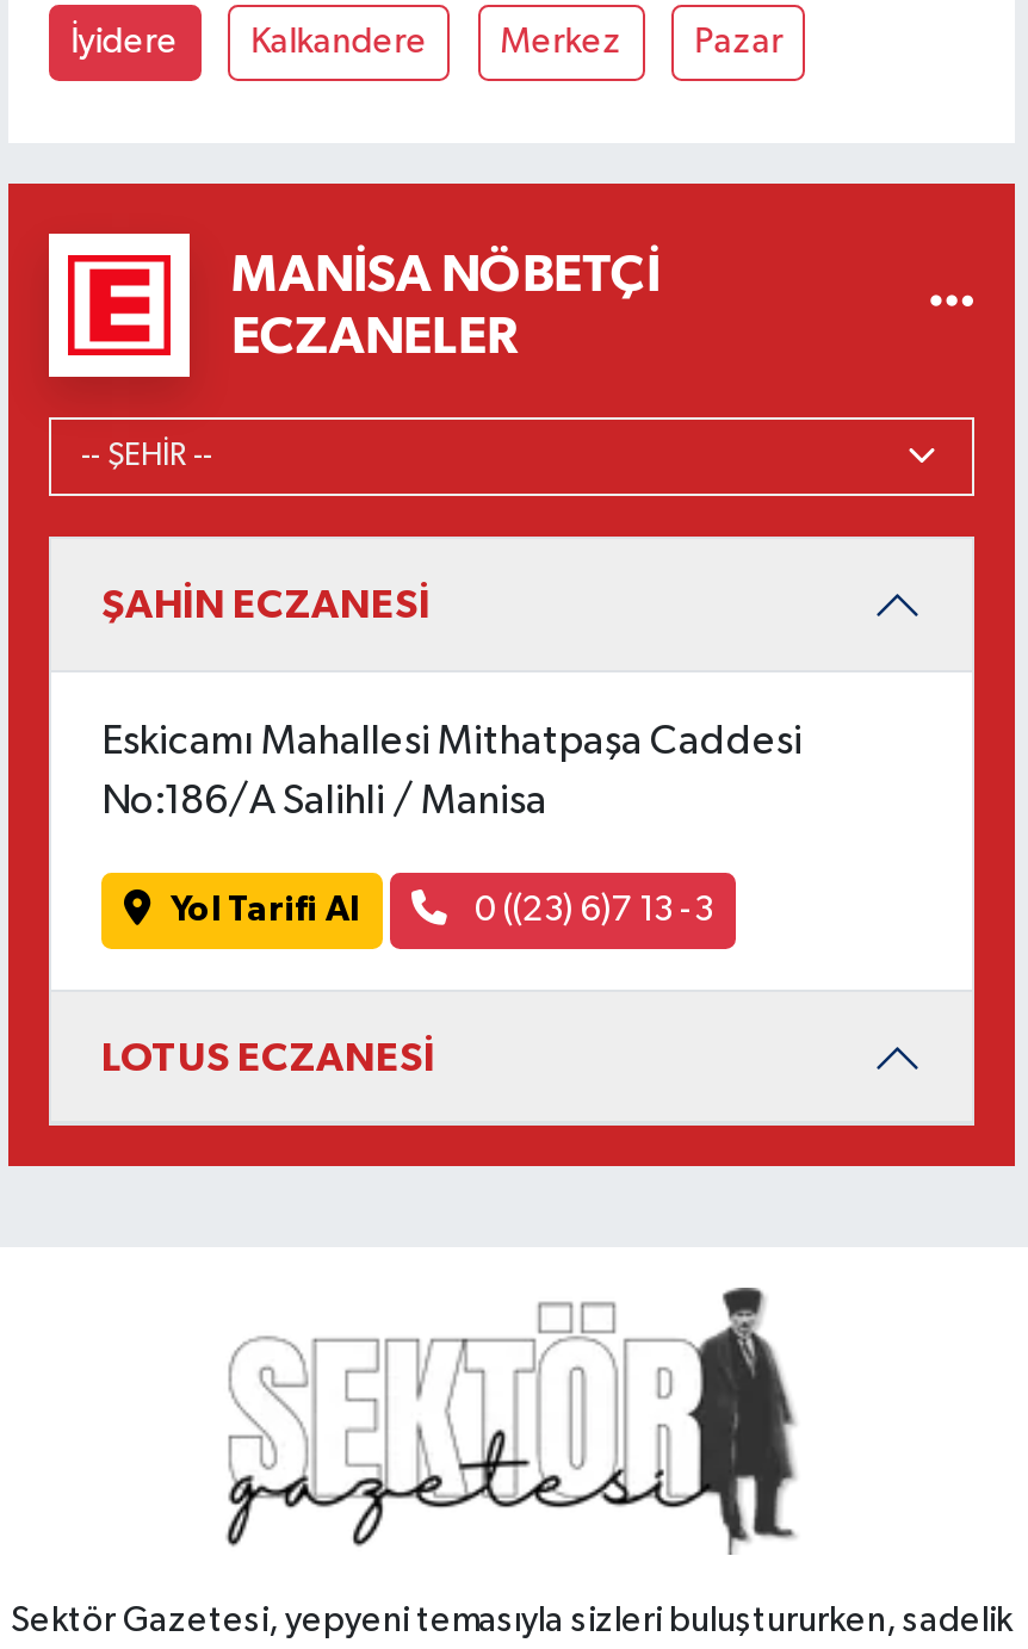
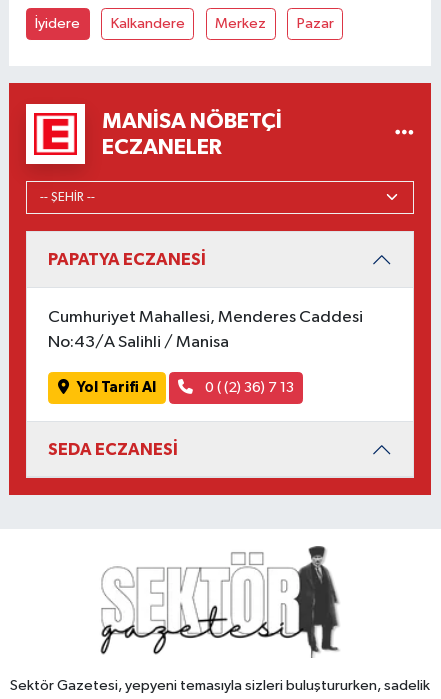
- ŞAHİN ECZANESİ
+ PAPATYA ECZANESİ

- Eskicamı Mahallesi Mithatpaşa Caddesi
+ Cumhuriyet Mahallesi, Menderes Caddesi

- No:186/A Salihli / Manisa
+ No:43/A Salihli / Manisa

- 0 ((23) 6)7 13 -3
+ 0 ( (2) 36) 7 13

- LOTUS ECZANESİ
+ SEDA ECZANESİ
